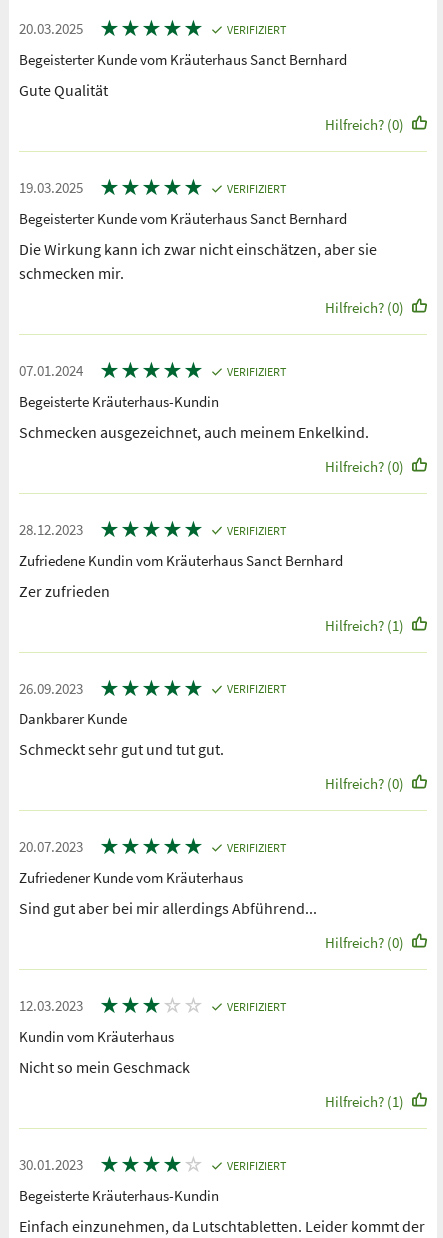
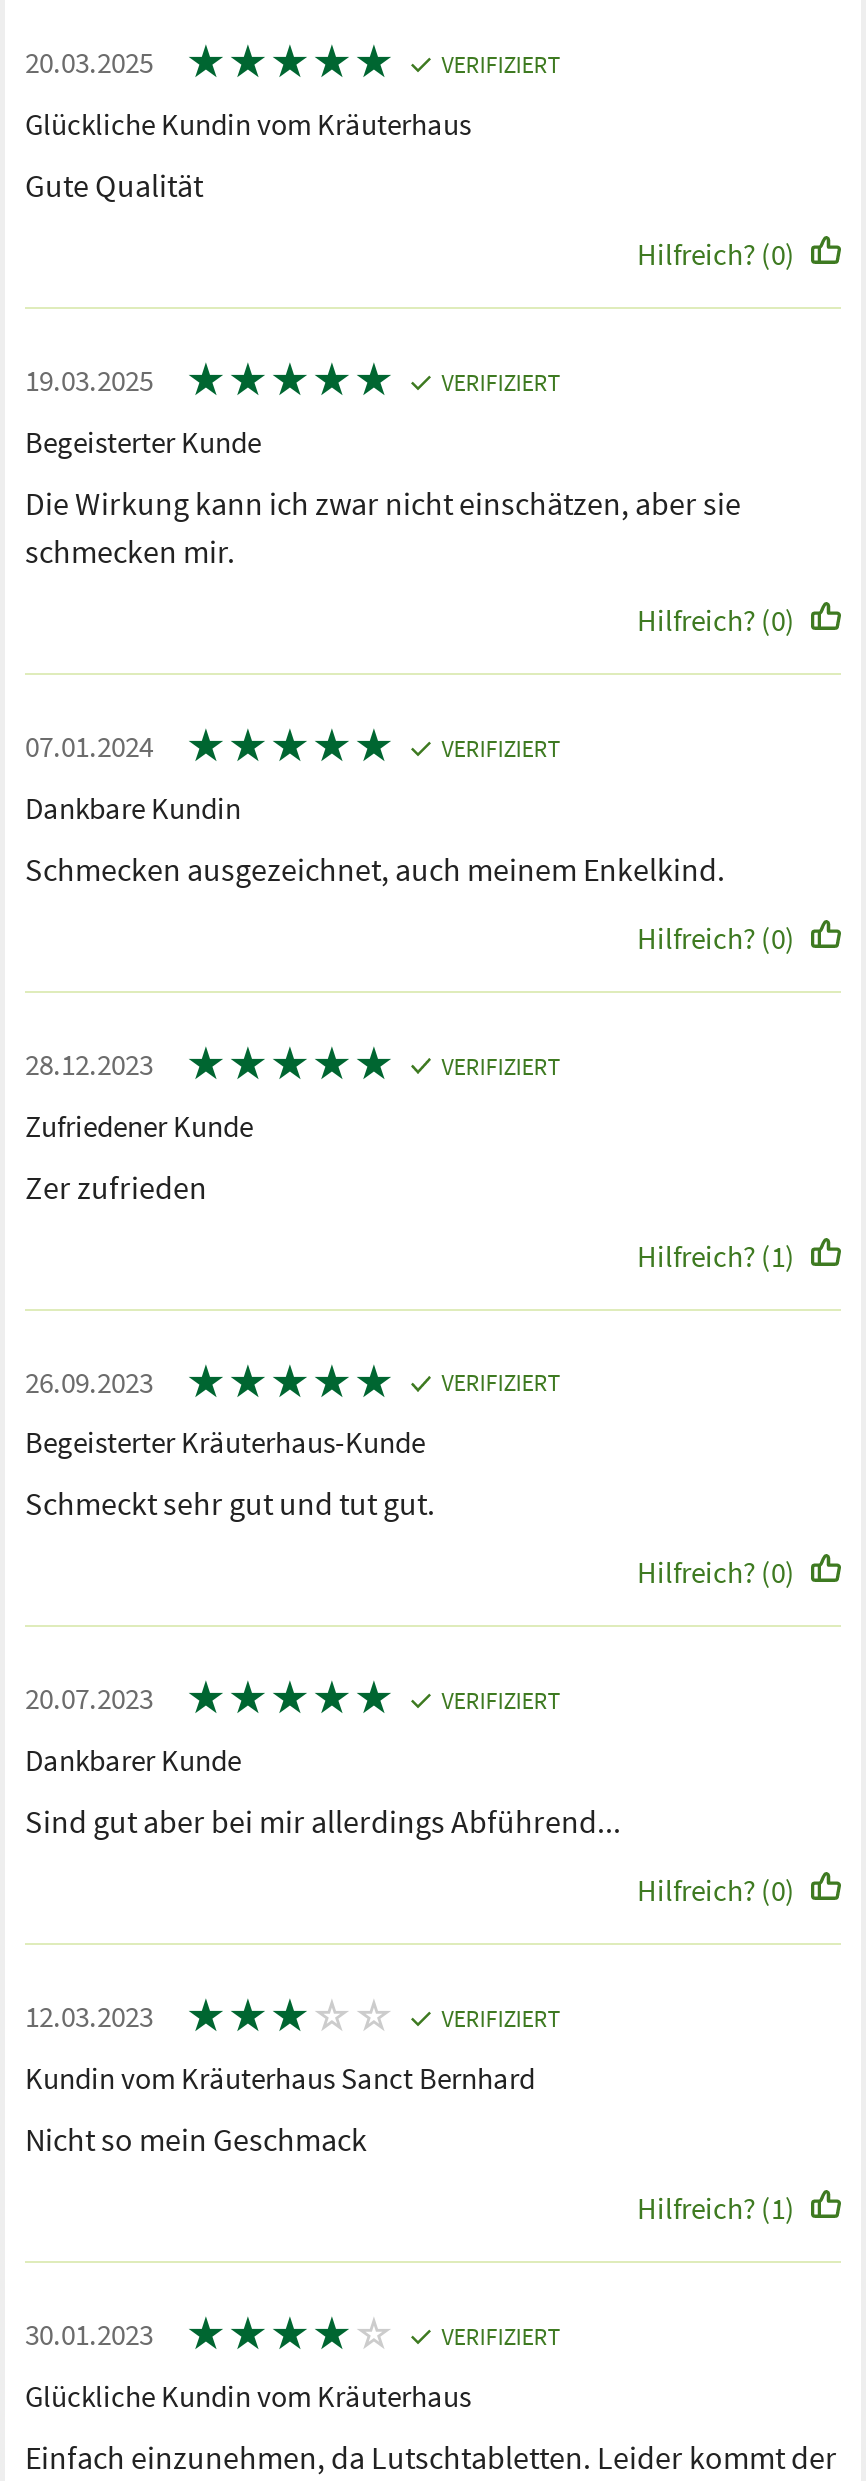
- Begeisterter Kunde vom Kräuterhaus Sanct Bernhard
+ Glückliche Kundin vom Kräuterhaus

- Begeisterter Kunde vom Kräuterhaus Sanct Bernhard
+ Begeisterter Kunde

- Begeisterte Kräuterhaus-Kundin
+ Dankbare Kundin

- Zufriedene Kundin vom Kräuterhaus Sanct Bernhard
+ Zufriedener Kunde

+ Begeisterter Kräuterhaus-Kunde

moved down: Dankbarer Kunde

- Zufriedener Kunde vom Kräuterhaus

- Kundin vom Kräuterhaus
+ Kundin vom Kräuterhaus Sanct Bernhard

- Begeisterte Kräuterhaus-Kundin
+ Glückliche Kundin vom Kräuterhaus
